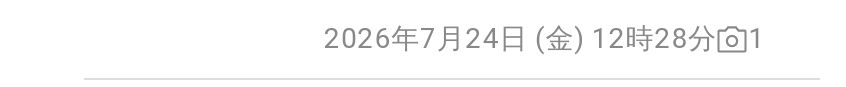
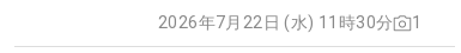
- 2026年7月24日 (金) 12時28分
+ 2026年7月22日 (水) 11時30分
